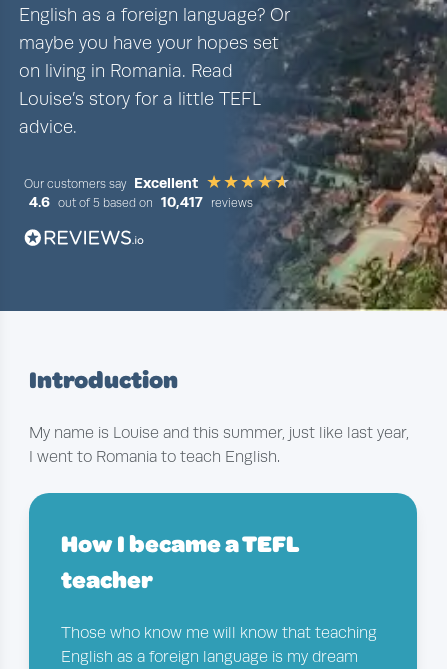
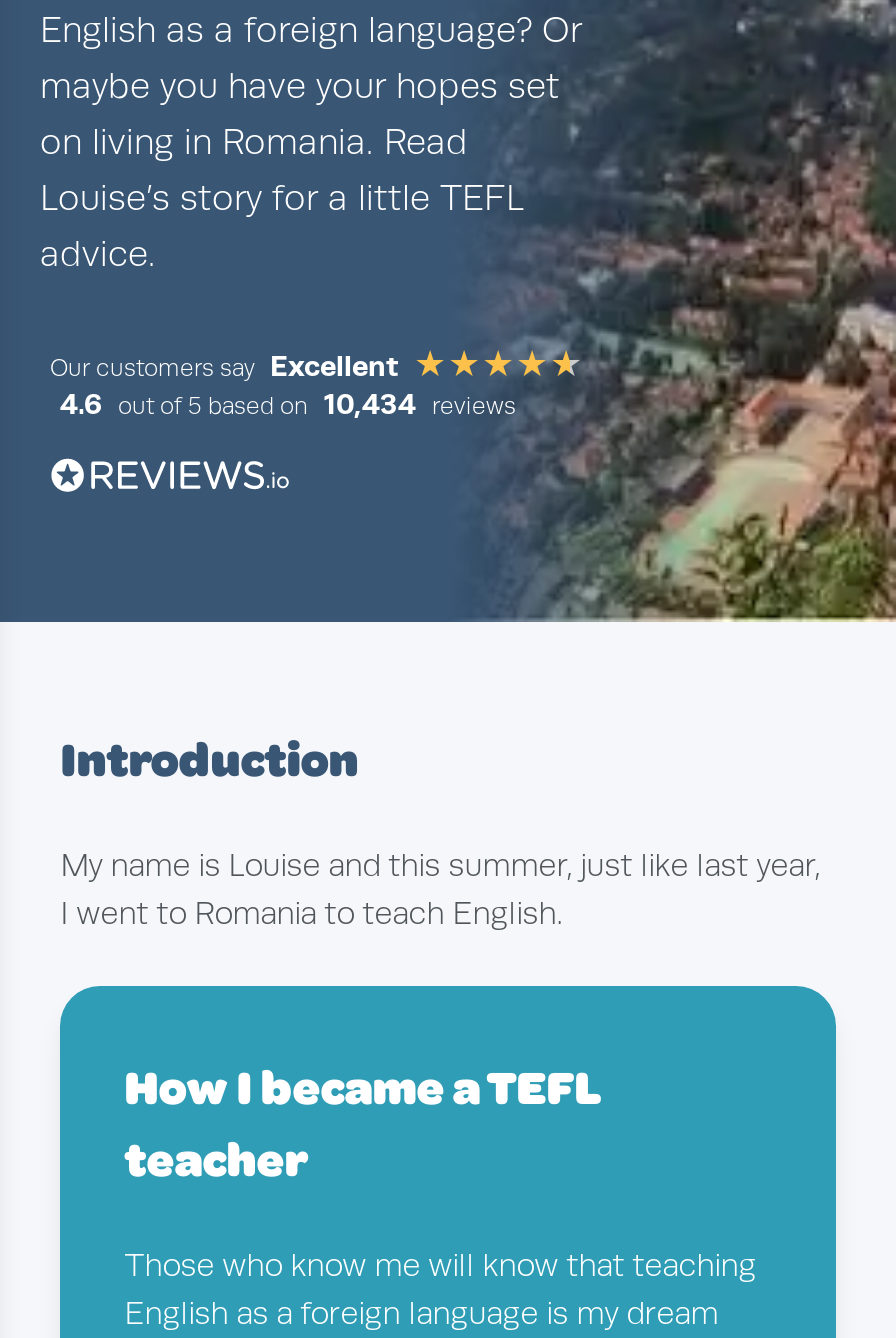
- 4.6 out of 5 based on 10,417 reviews
+ 4.6 out of 5 based on 10,434 reviews
